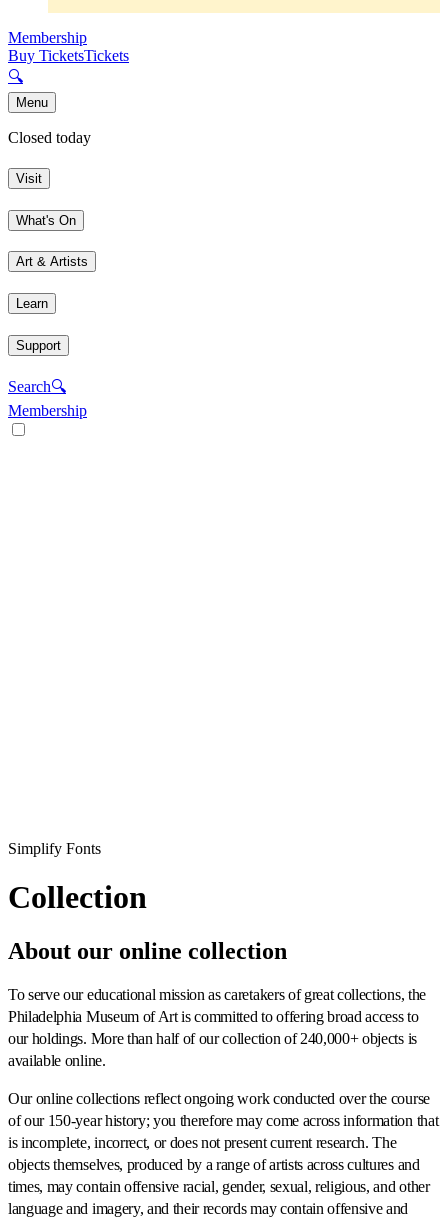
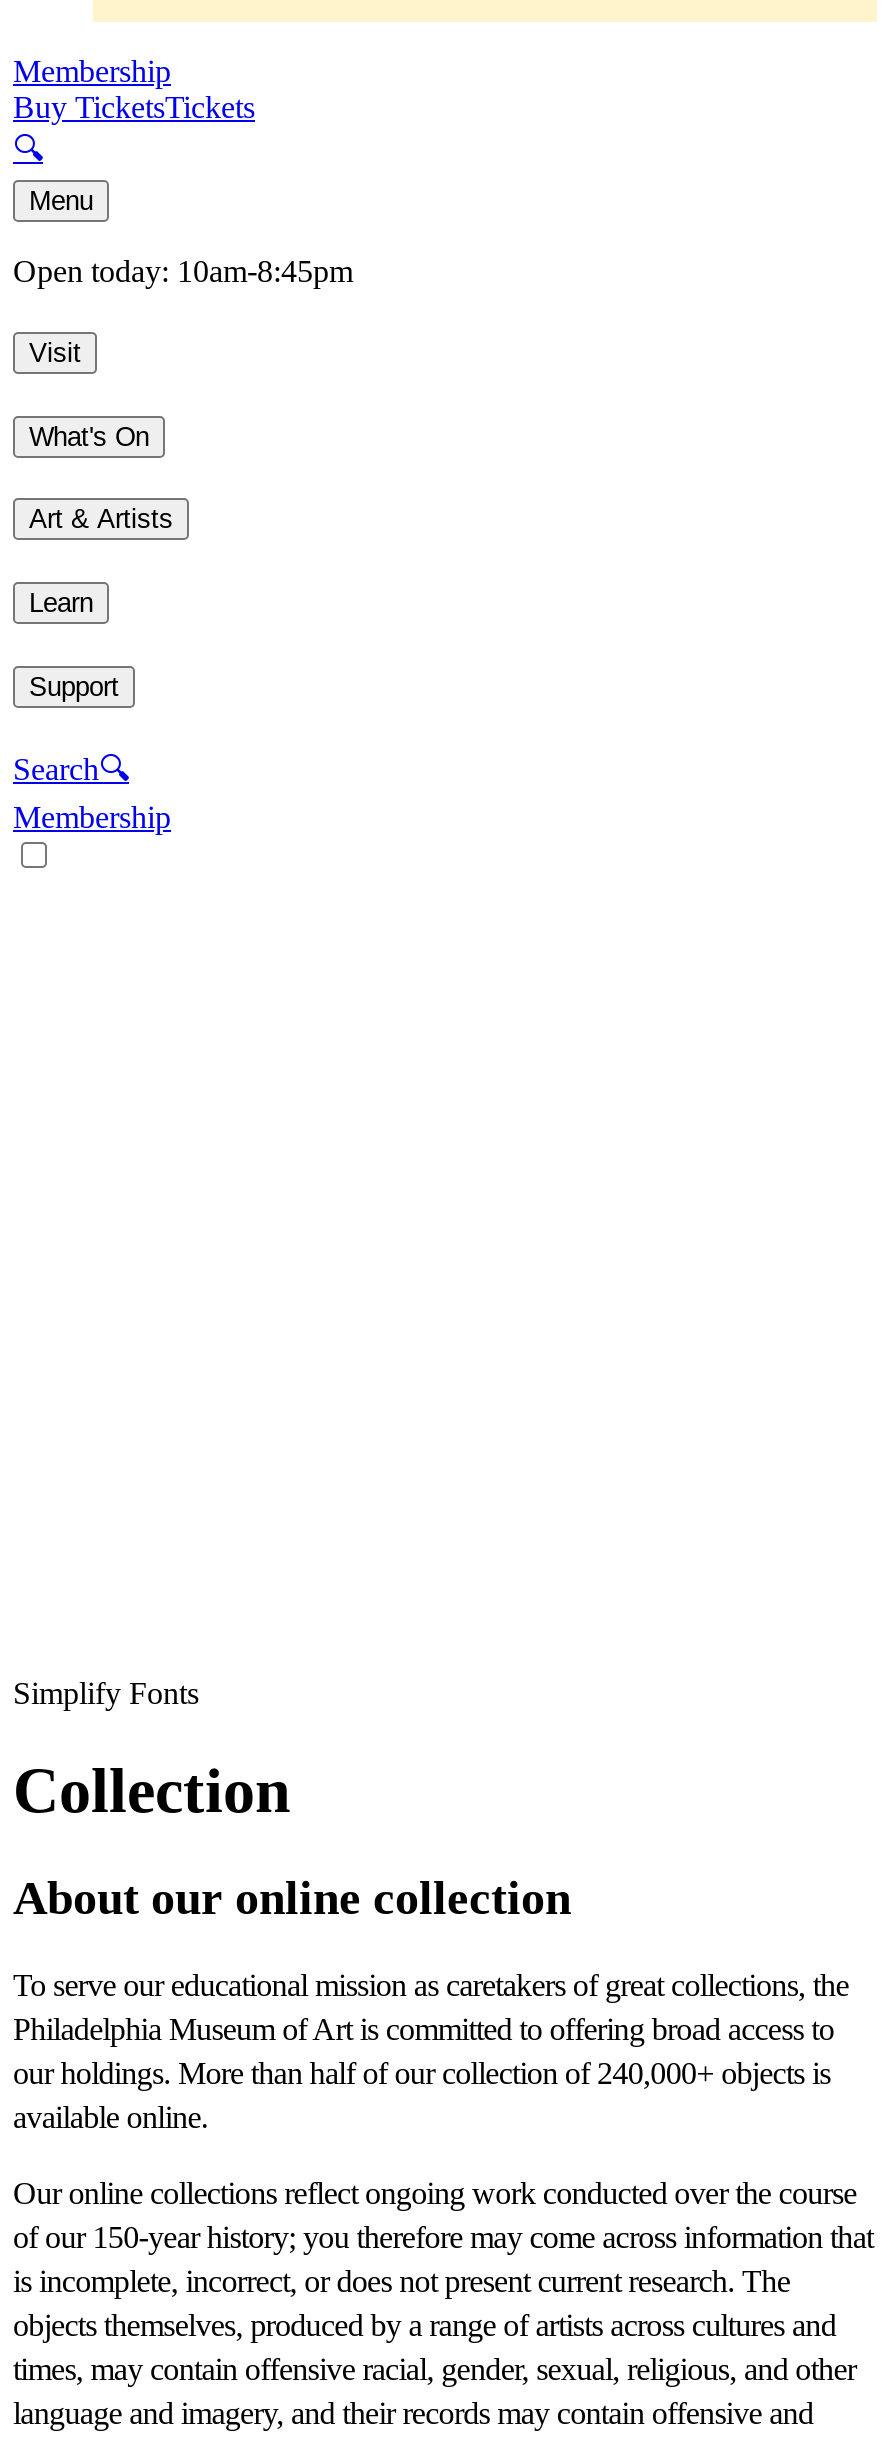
- Closed today
+ Open today: 10am-8:45pm
